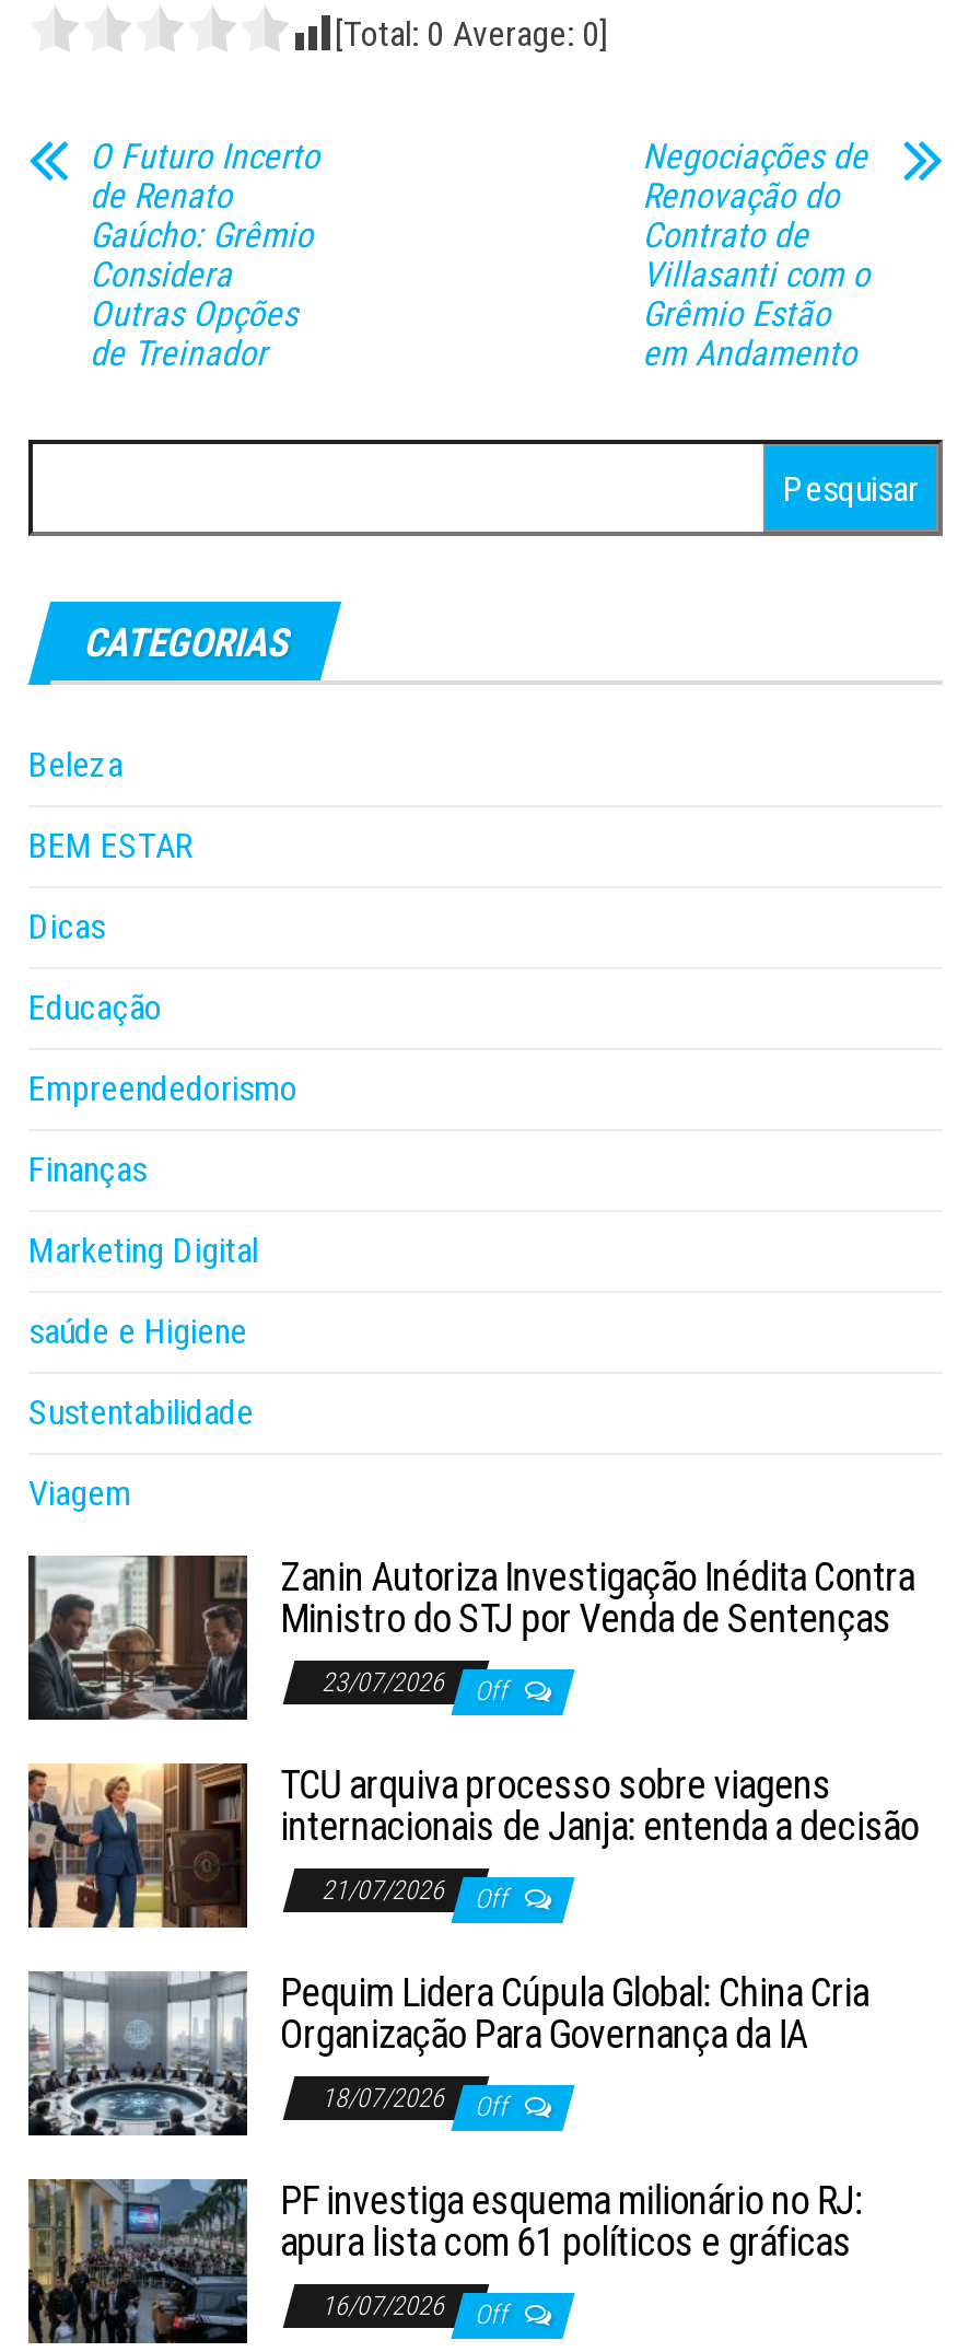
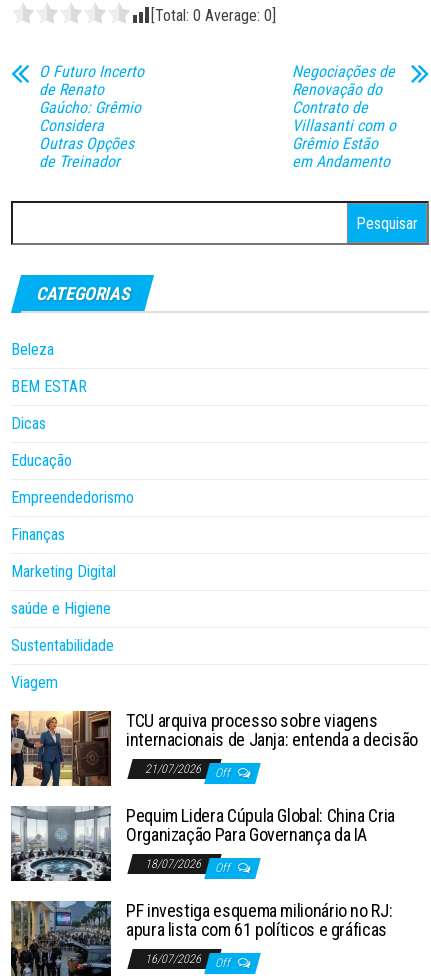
- [image]
- Zanin Autoriza Investigação Inédita Contra
- Ministro do STJ por Venda de Sentenças
- 23/07/2026
- Off
